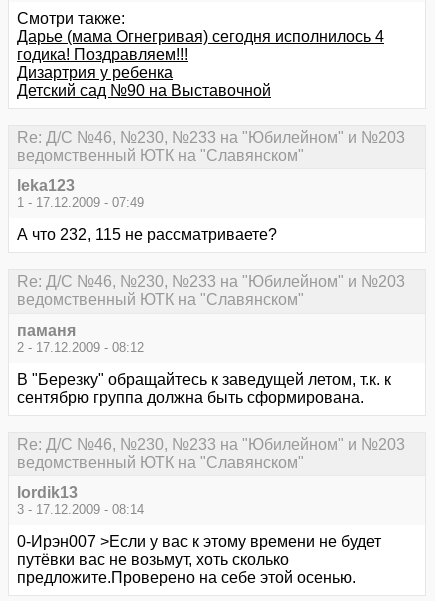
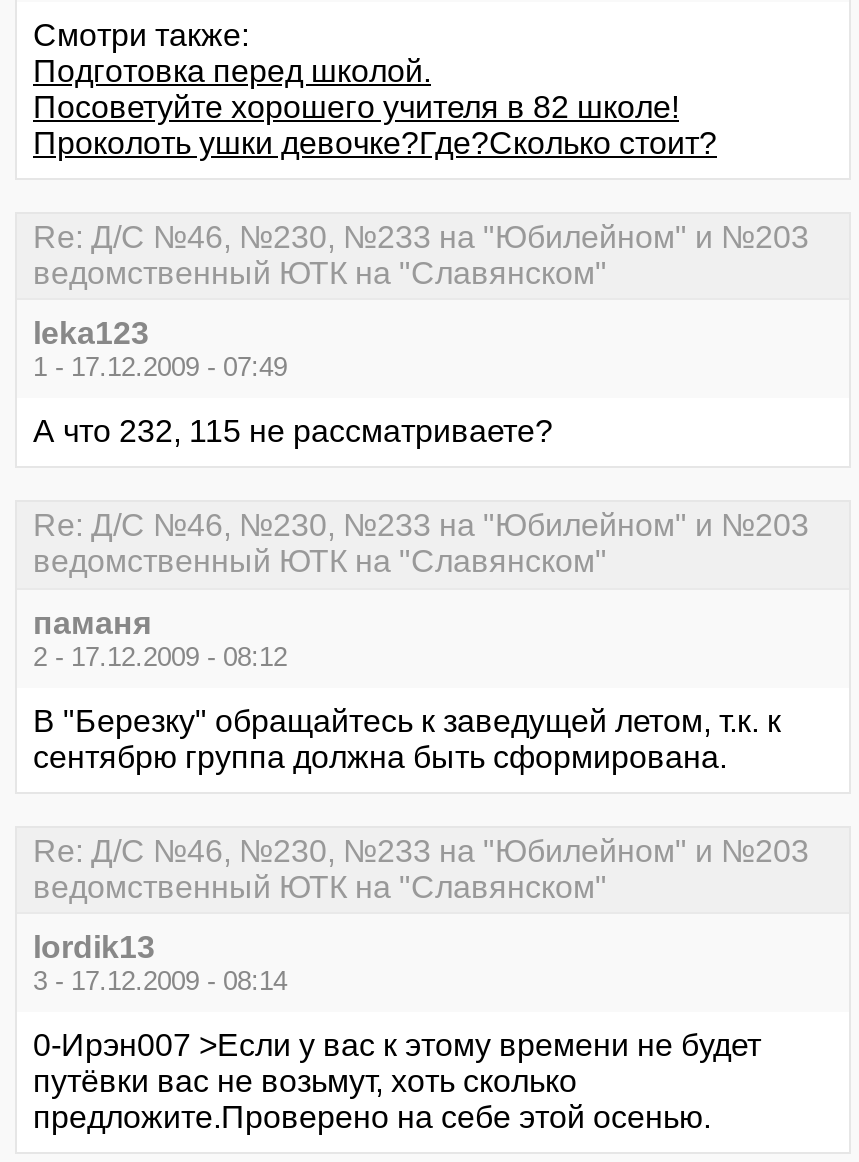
- Дарье (мама Огнегривая) сегодня исполнилось 4
- годика! Поздравляем!!!
- Дизартрия у ребенка
- Детский сад №90 на Выставочной
+ Подготовка перед школой.
+ Посоветуйте хорошего учителя в 82 школе!
+ Проколоть ушки девочке?Где?Сколько стоит?
